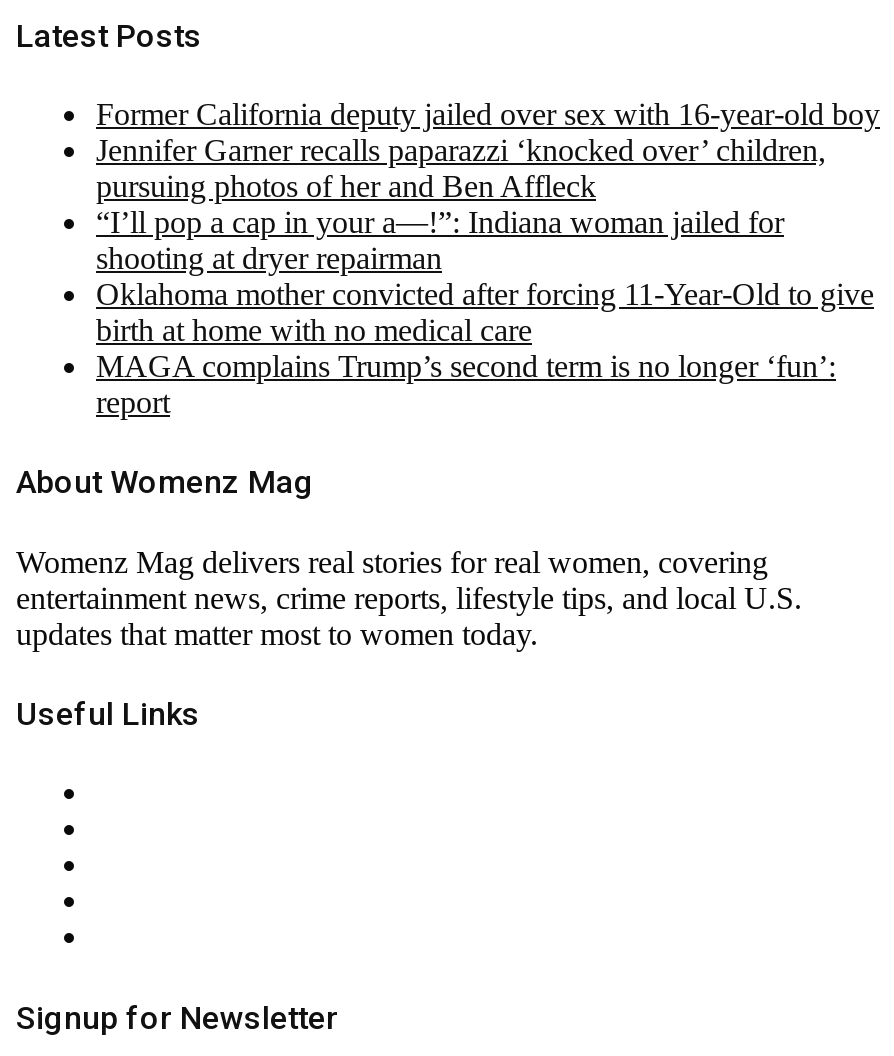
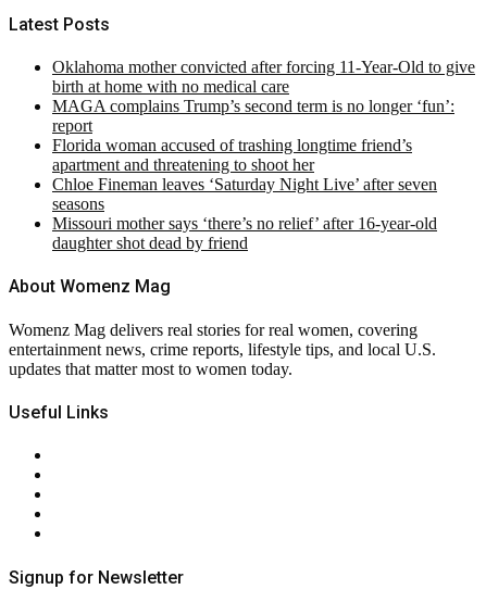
- Former California deputy jailed over sex with 16-year-old boy
- Jennifer Garner recalls paparazzi ‘knocked over’ children,
- pursuing photos of her and Ben Affleck
- “I’ll pop a cap in your a—!”: Indiana woman jailed for
- shooting at dryer repairman

moved up: Oklahoma mother convicted after forcing 11-Year-Old to give | birth at home with no medical care | MAGA complains Trump’s second term is no longer ‘fun’: | report

+ Florida woman accused of trashing longtime friend’s
+ apartment and threatening to shoot her
+ Chloe Fineman leaves ‘Saturday Night Live’ after seven
+ seasons
+ Missouri mother says ‘there’s no relief’ after 16-year-old
+ daughter shot dead by friend
